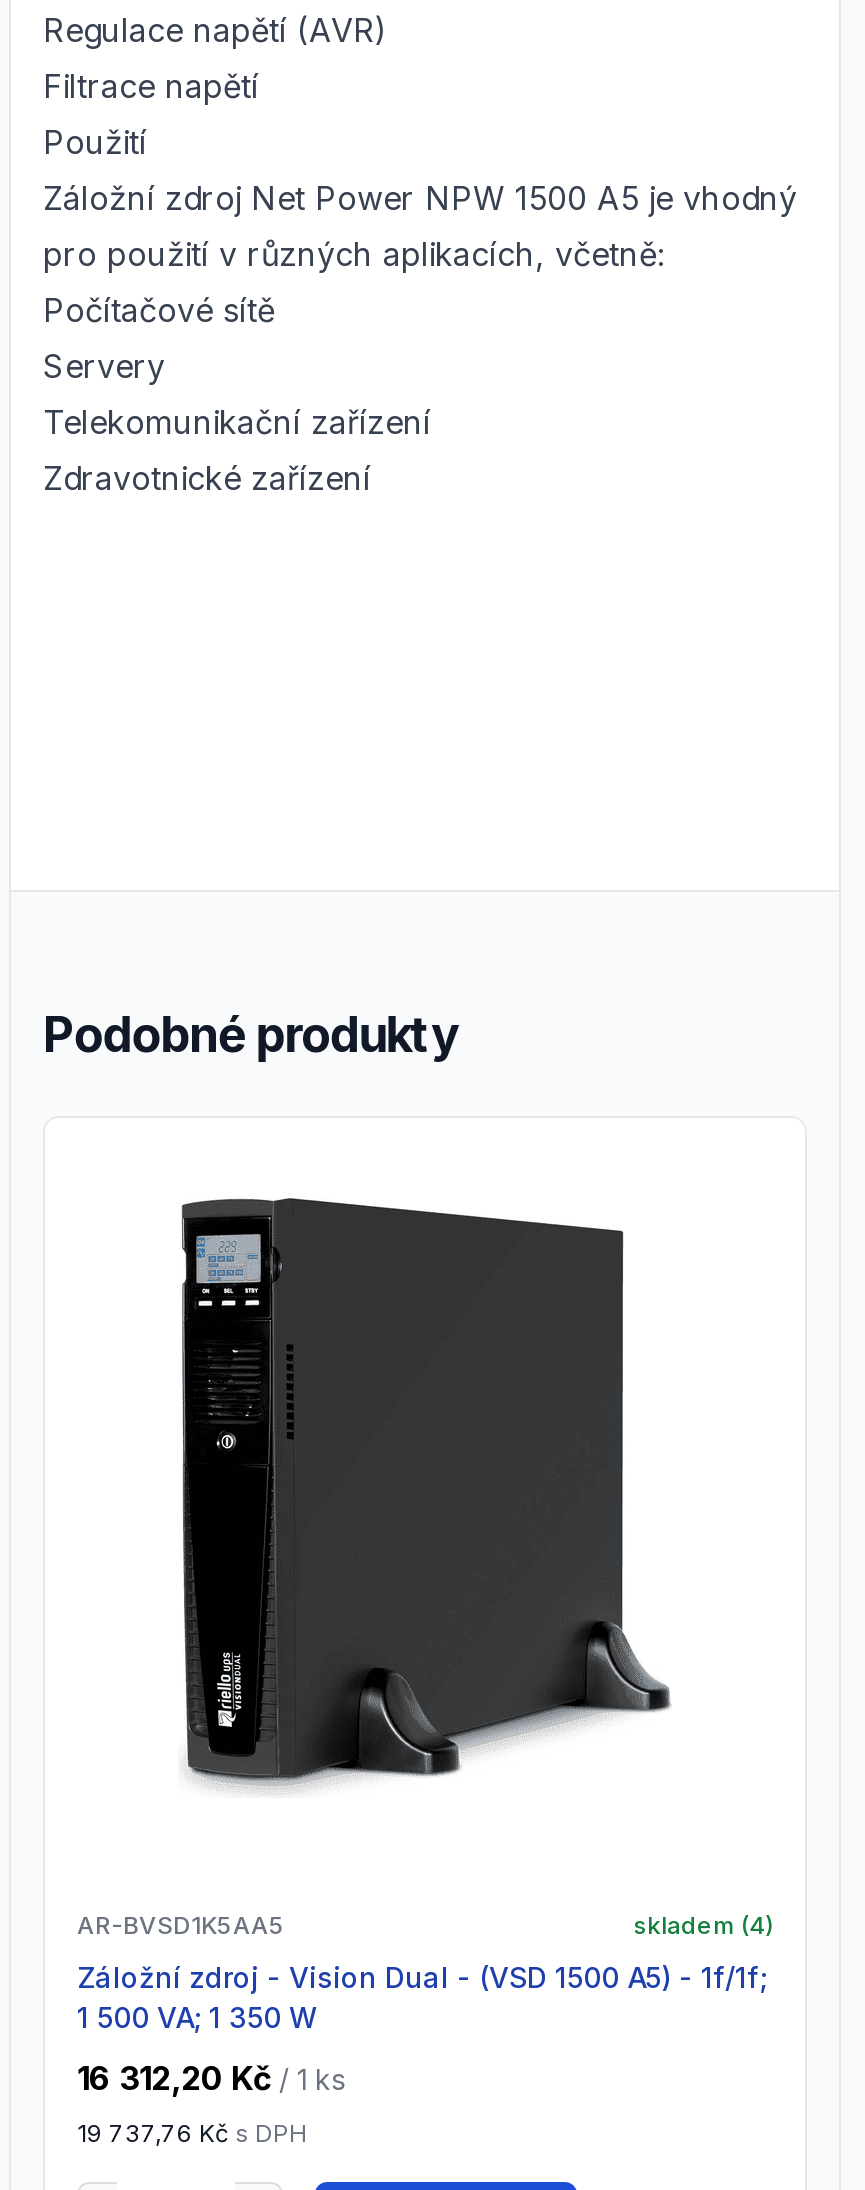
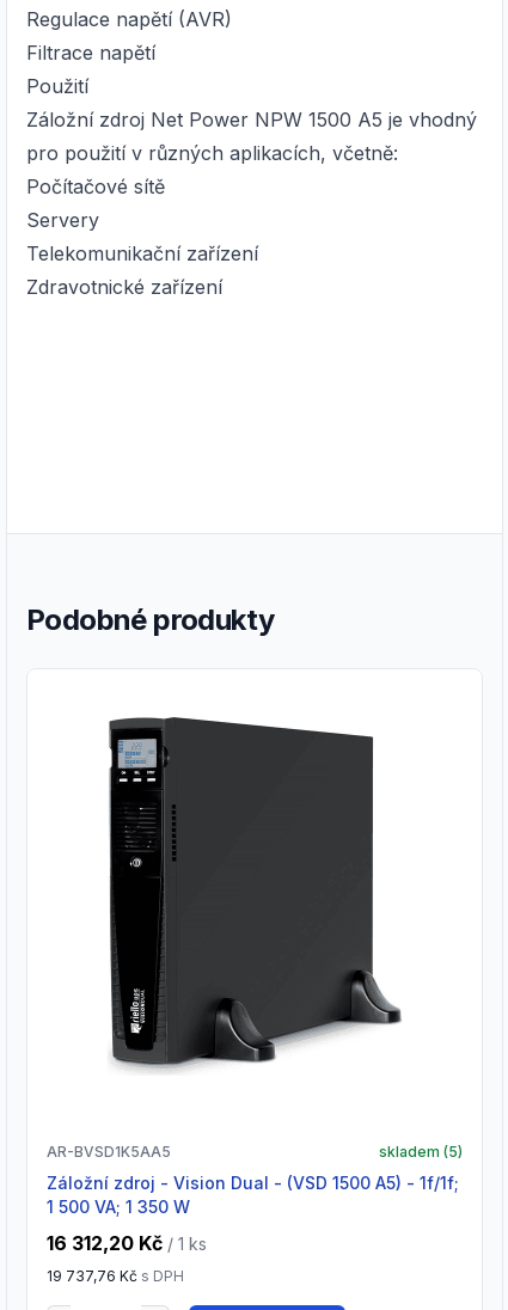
- skladem (4)
+ skladem (5)
